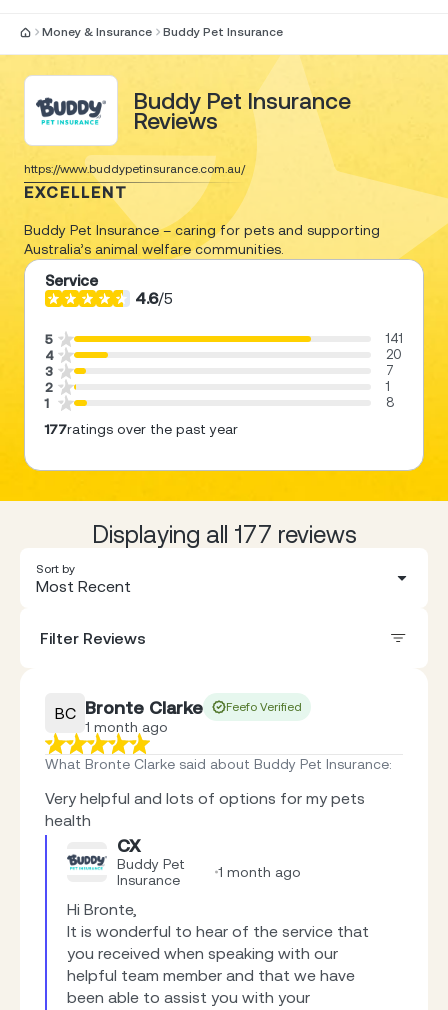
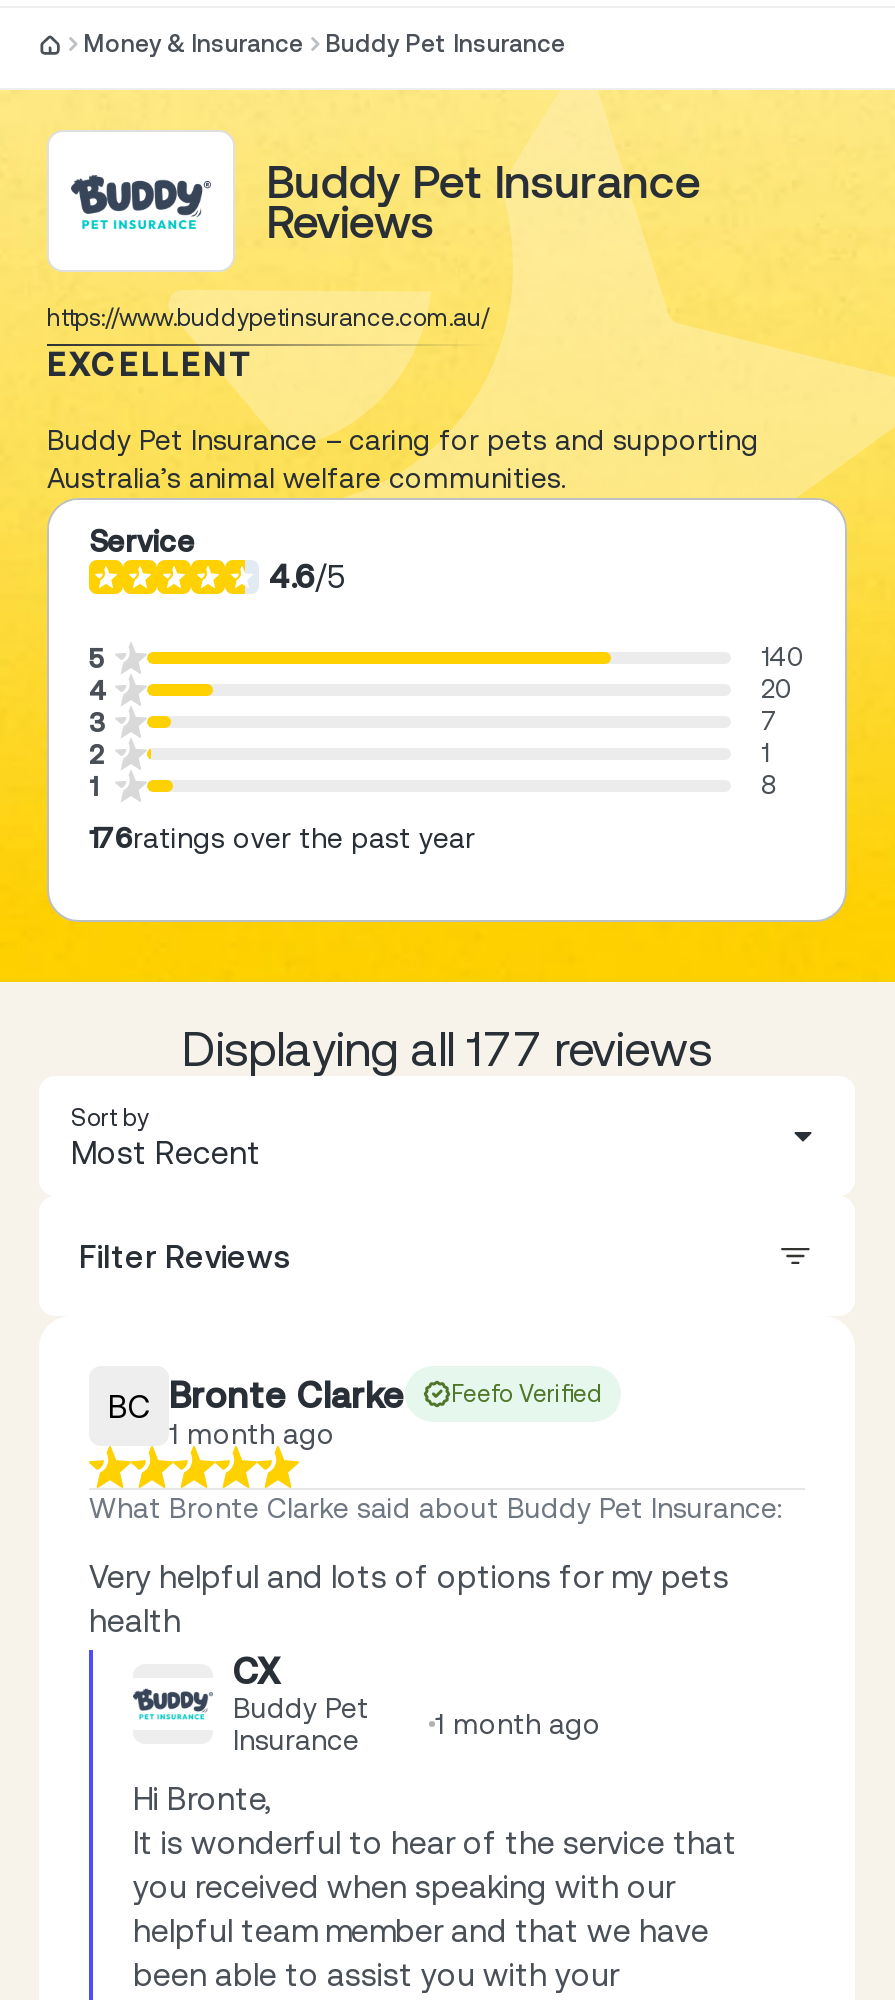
- 141
+ 140

- 177ratings over the past year
+ 176ratings over the past year
